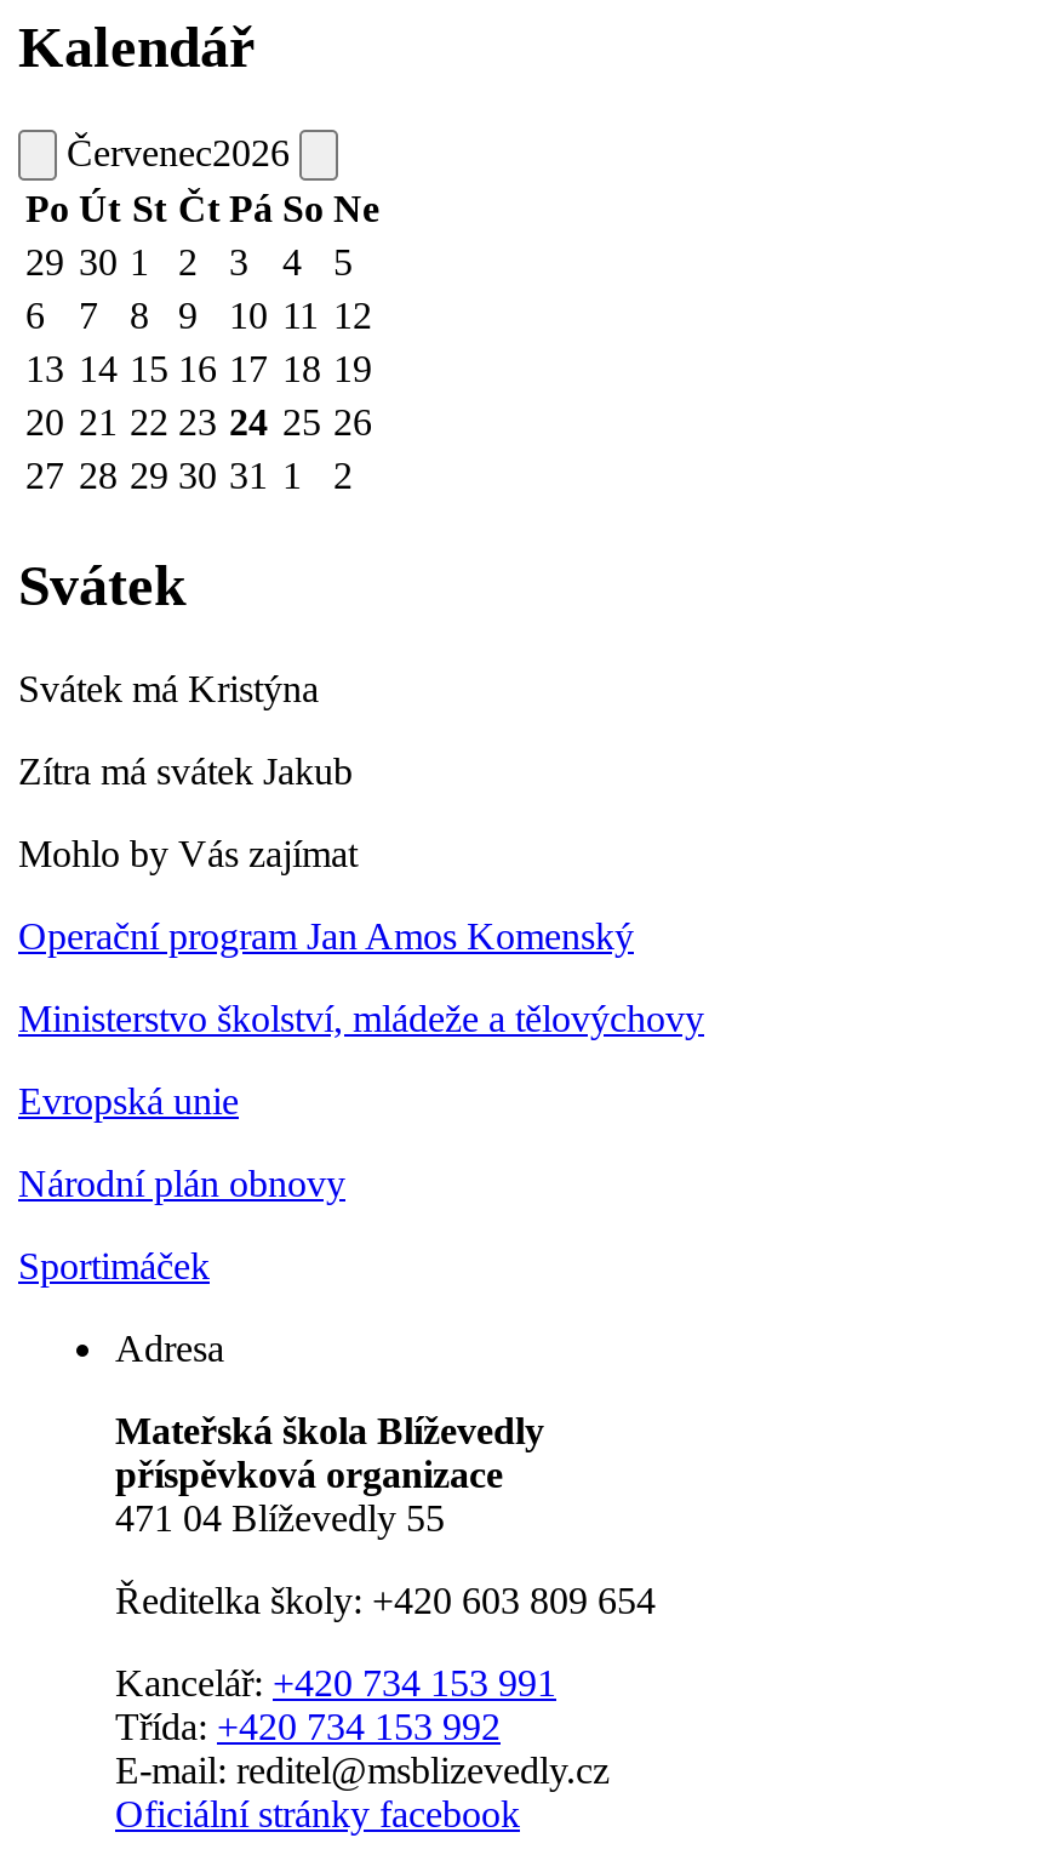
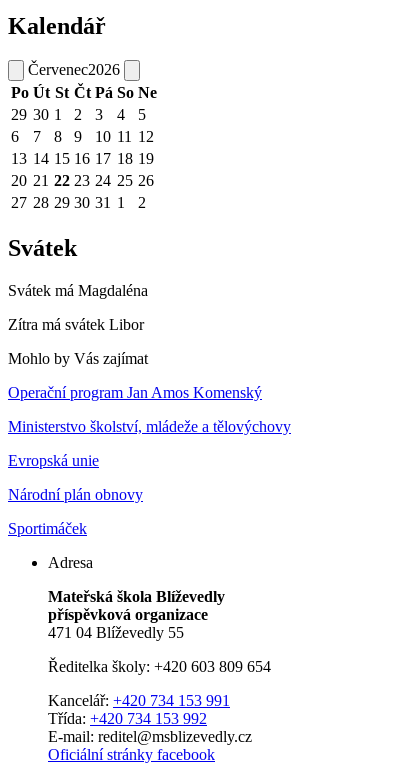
- Svátek má Kristýna
+ Svátek má Magdaléna

- Zítra má svátek Jakub
+ Zítra má svátek Libor
